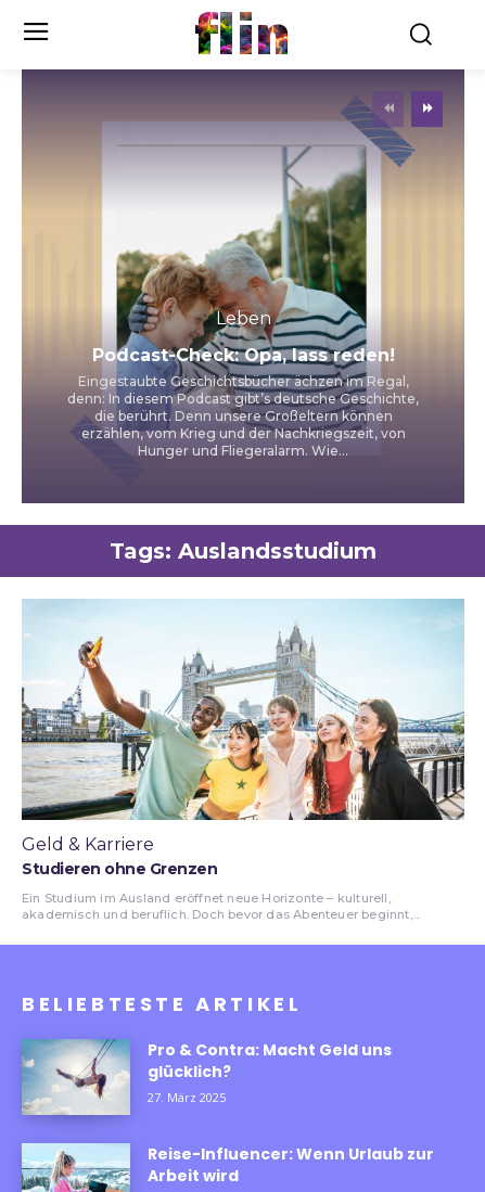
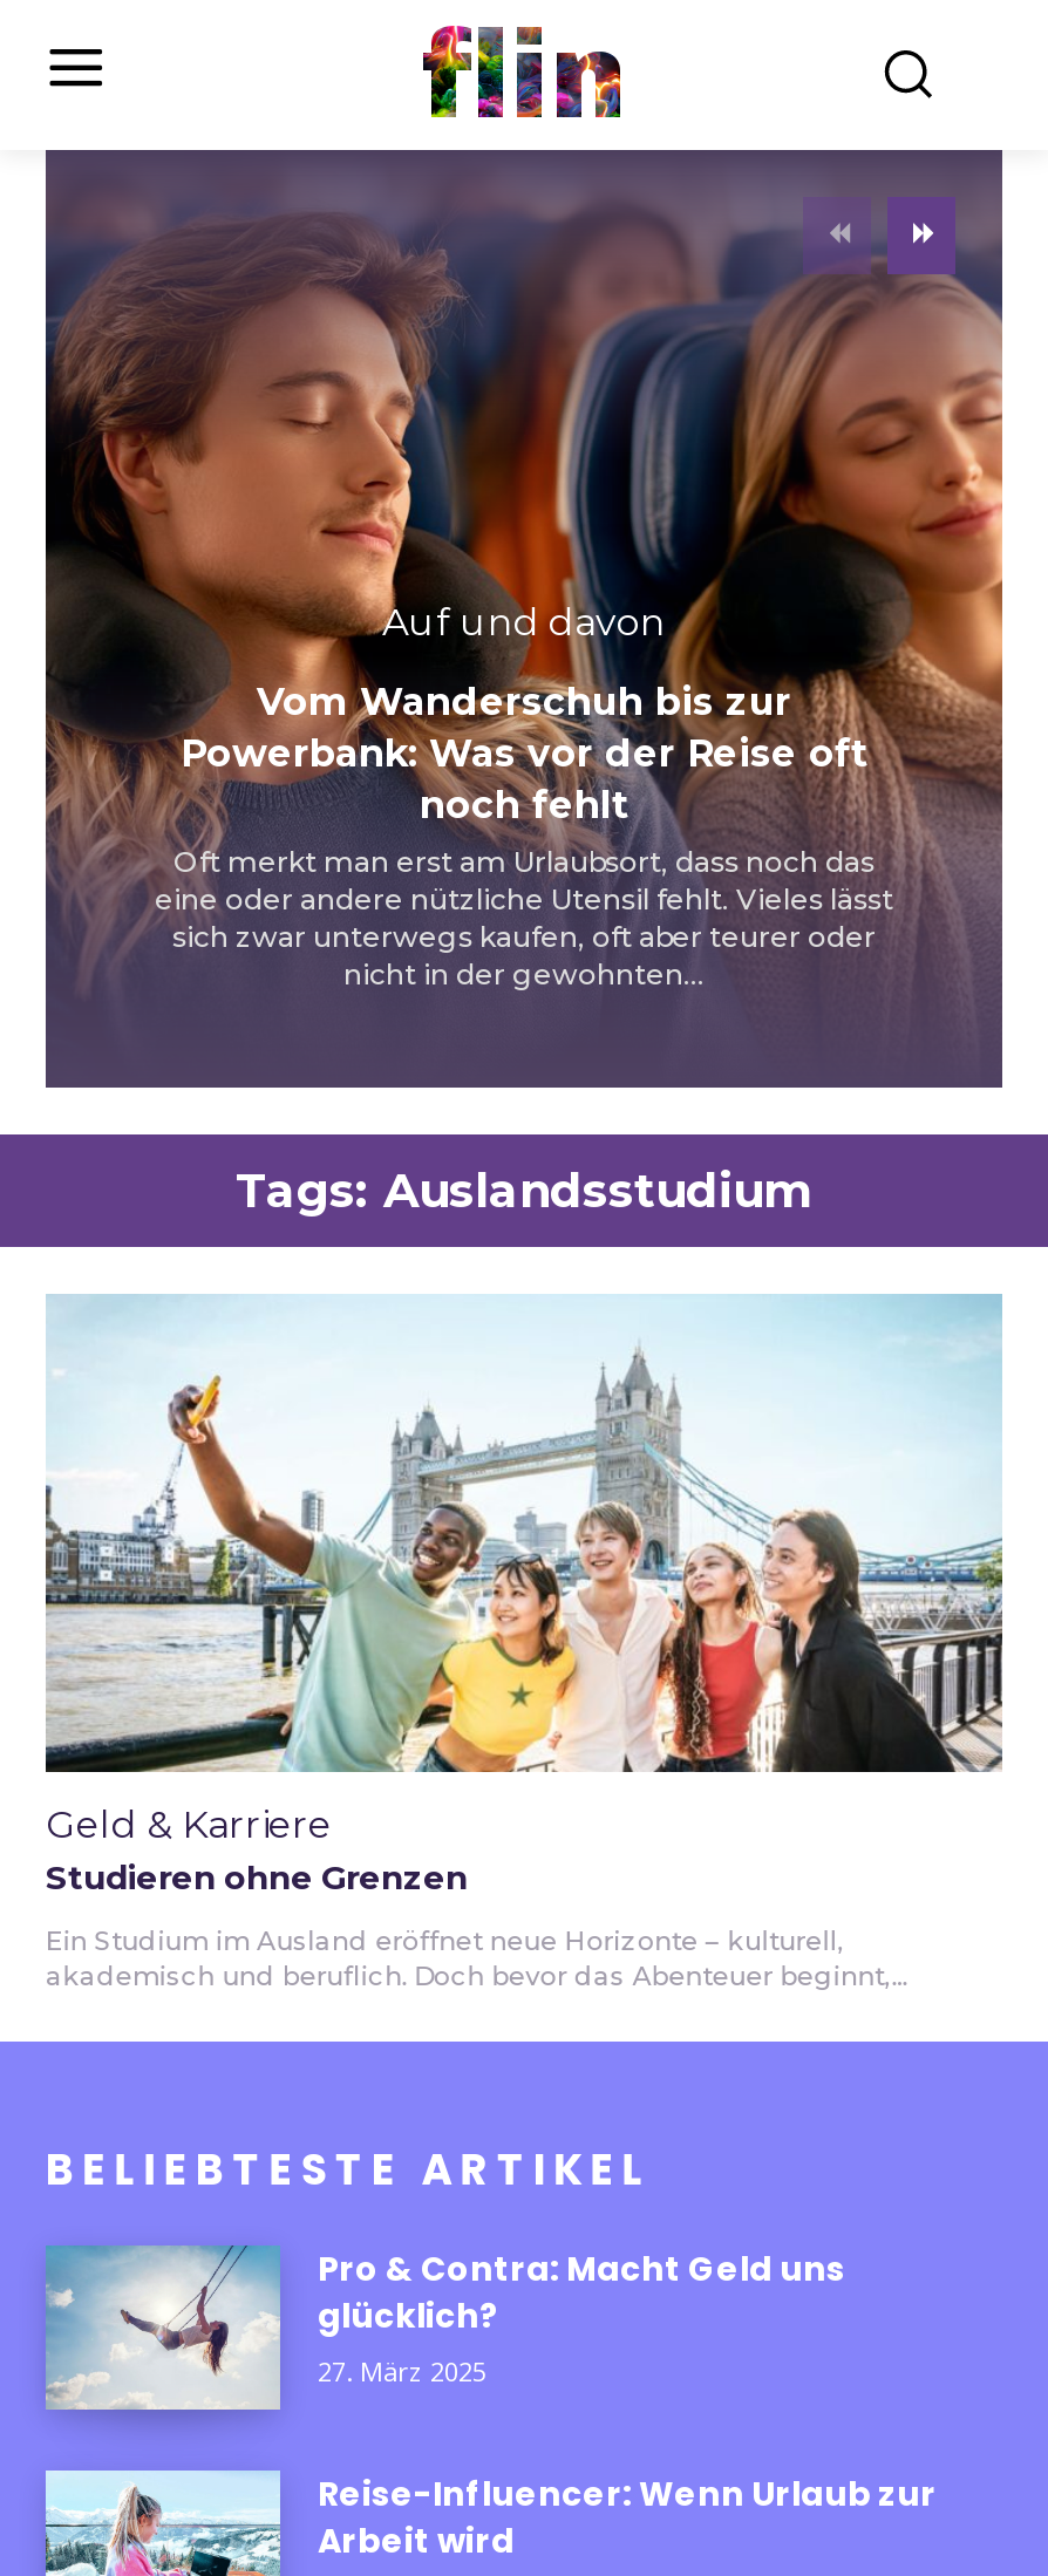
- [image]
- Leben
+ [image]
+ Auf und davon

- Podcast-Check: Opa, lass reden!
- Eingestaubte Geschichtsbücher ächzen im Regal,
- denn: In diesem Podcast gibt’s deutsche Geschichte,
- die berührt. Denn unsere Großeltern können
- erzählen, vom Krieg und der Nachkriegszeit, von
- Hunger und Fliegeralarm. Wie...
+ Vom Wanderschuh bis zur
+ Powerbank: Was vor der Reise oft
+ noch fehlt
+ Oft merkt man erst am Urlaubsort, dass noch das
+ eine oder andere nützliche Utensil fehlt. Vieles lässt
+ sich zwar unterwegs kaufen, oft aber teurer oder
+ nicht in der gewohnten...
